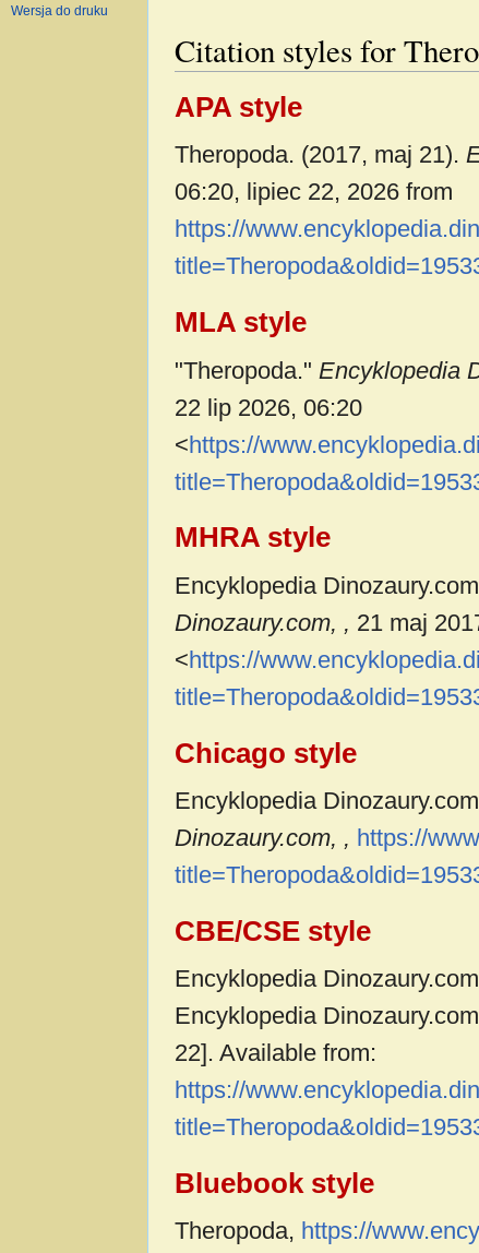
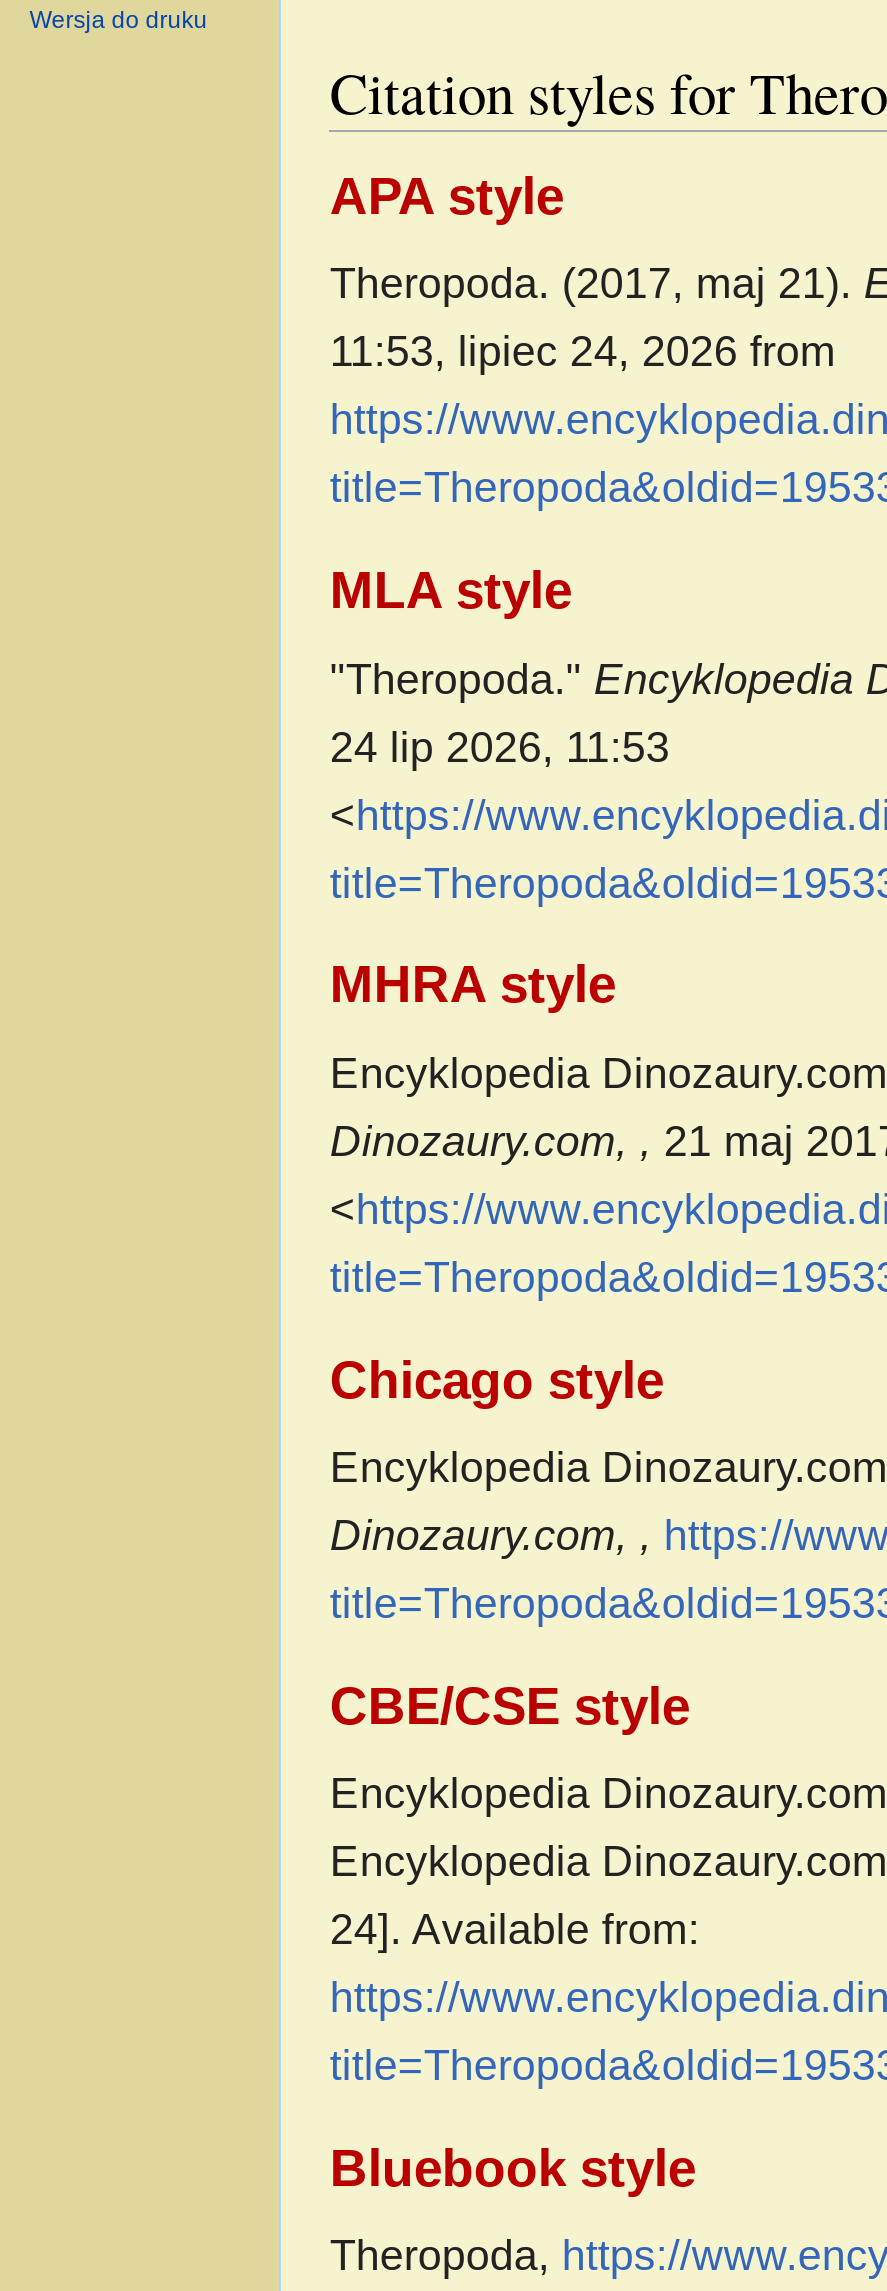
- 06:20, lipiec 22, 2026 from
+ 11:53, lipiec 24, 2026 from

- 22 lip 2026, 06:20
+ 24 lip 2026, 11:53

- 22]. Available from:
+ 24]. Available from:
